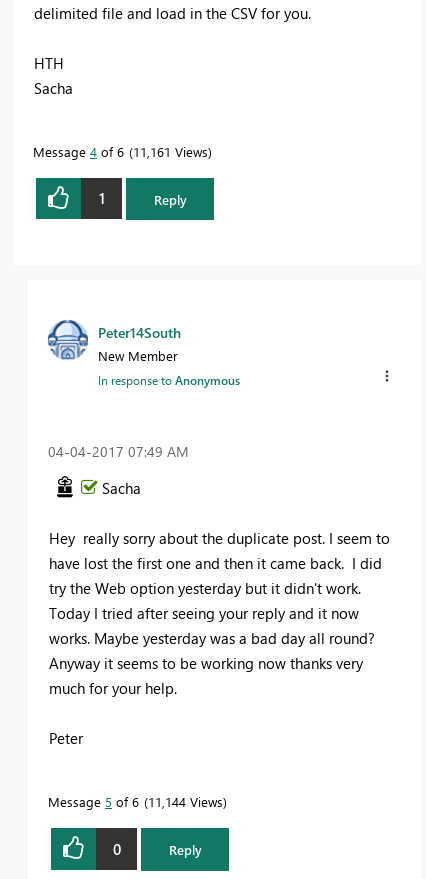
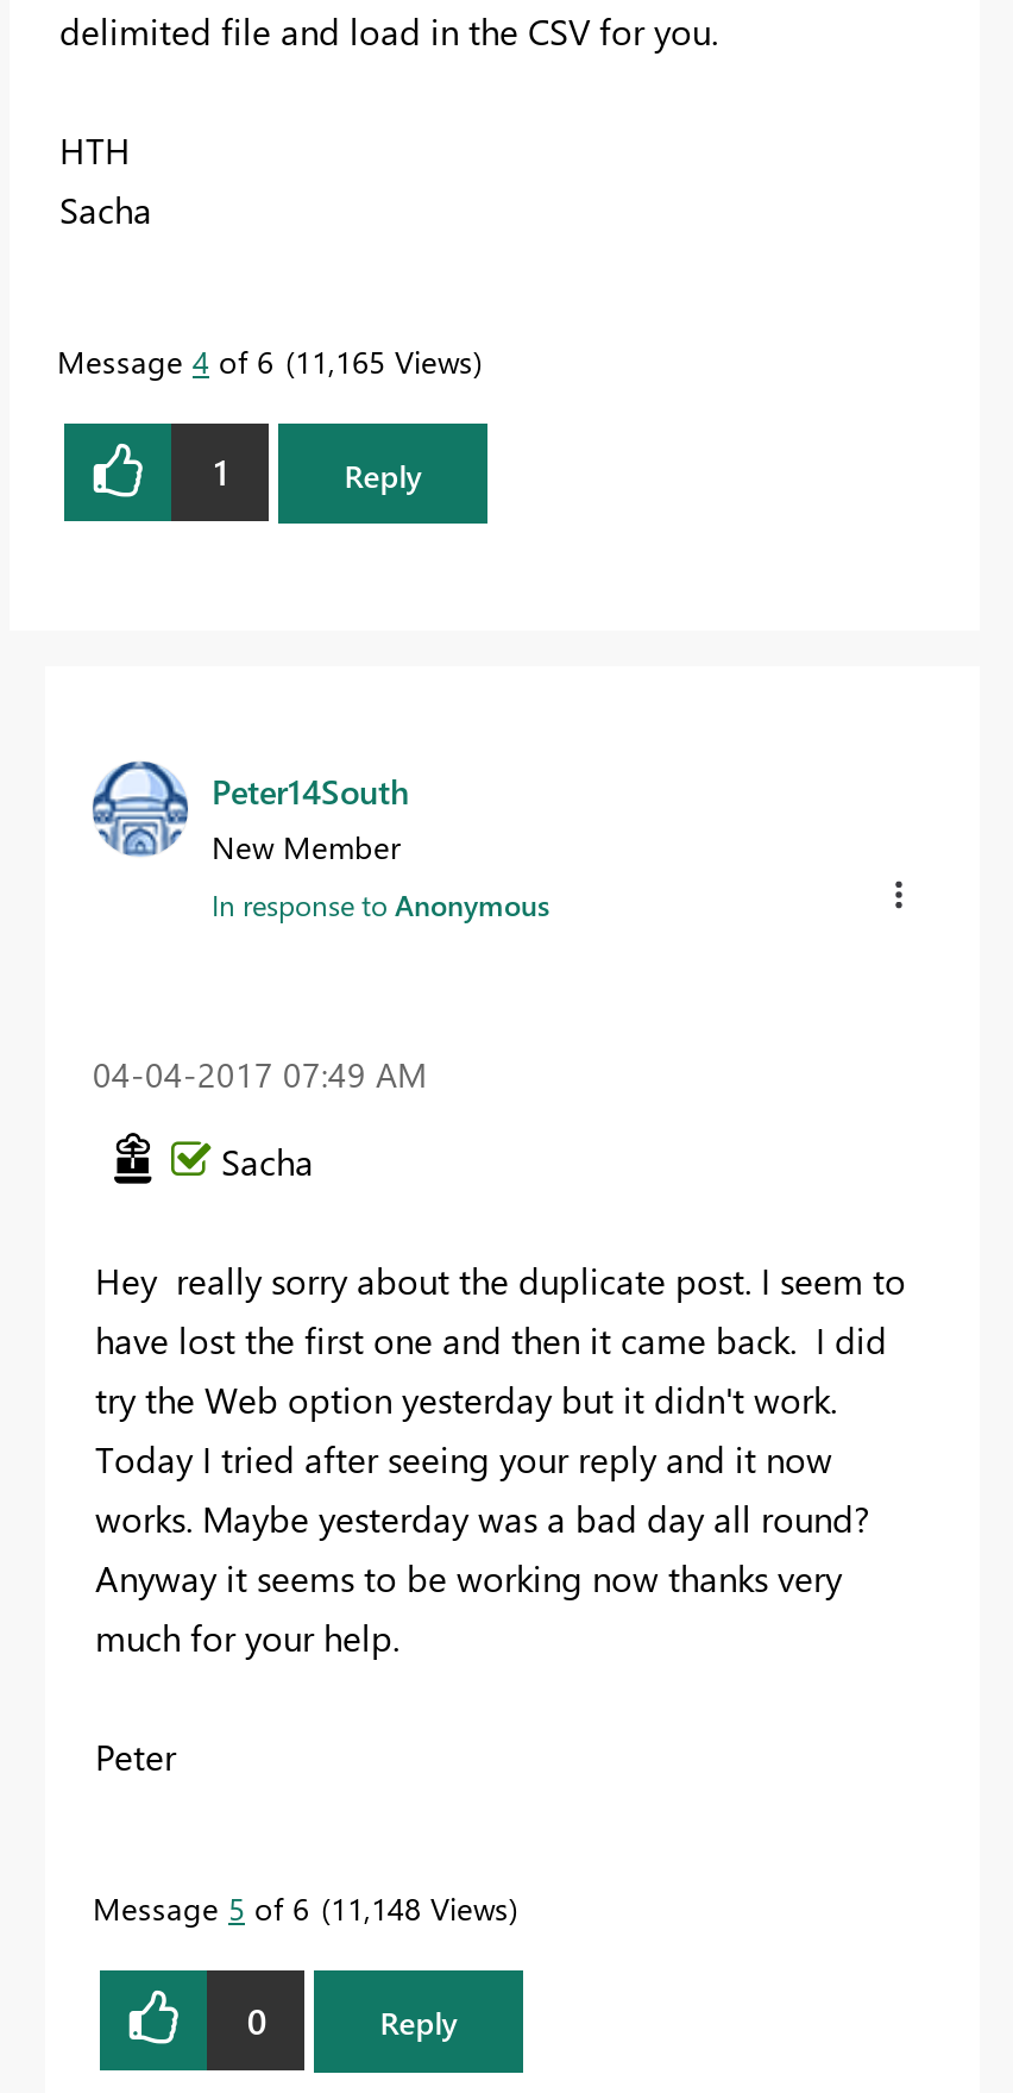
- Message 4 of 6 11,161 Views
+ Message 4 of 6 11,165 Views

- Message 5 of 6 11,144 Views
+ Message 5 of 6 11,148 Views
